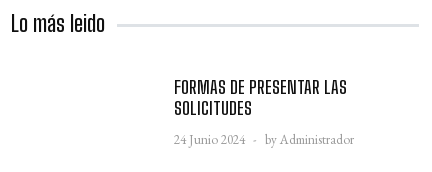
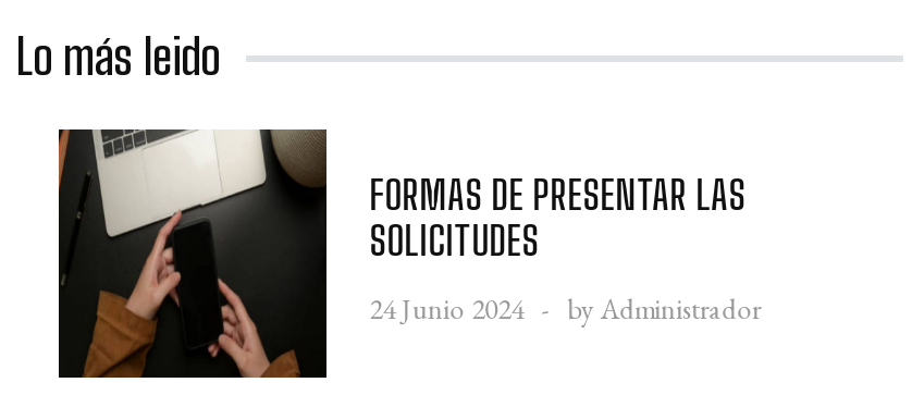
+ [image]
